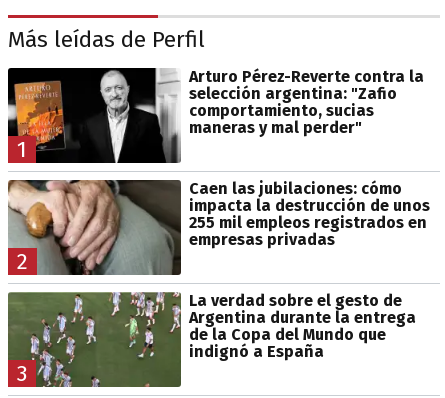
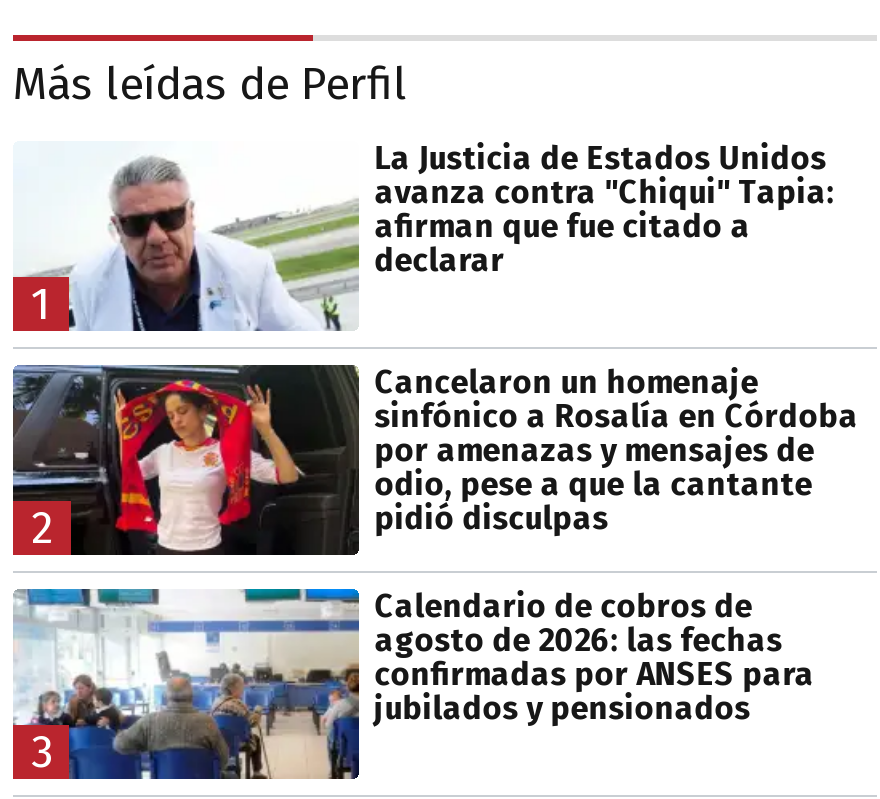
- [image]
- Arturo Pérez-Reverte contra la
- selección argentina: "Zafio
- comportamiento, sucias
- maneras y mal perder"
+ [image]
+ La Justicia de Estados Unidos
+ avanza contra "Chiqui" Tapia:
+ afirman que fue citado a
+ declarar

- [image]
- Caen las jubilaciones: cómo
- impacta la destrucción de unos
- 255 mil empleos registrados en
- empresas privadas
+ [image]
+ Cancelaron un homenaje
+ sinfónico a Rosalía en Córdoba
+ por amenazas y mensajes de
+ odio, pese a que la cantante
+ pidió disculpas

- [image]
- La verdad sobre el gesto de
- Argentina durante la entrega
- de la Copa del Mundo que
- indignó a España
+ [image]
+ Calendario de cobros de
+ agosto de 2026: las fechas
+ confirmadas por ANSES para
+ jubilados y pensionados
